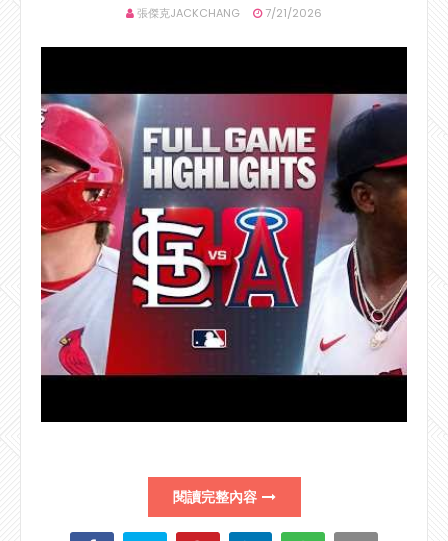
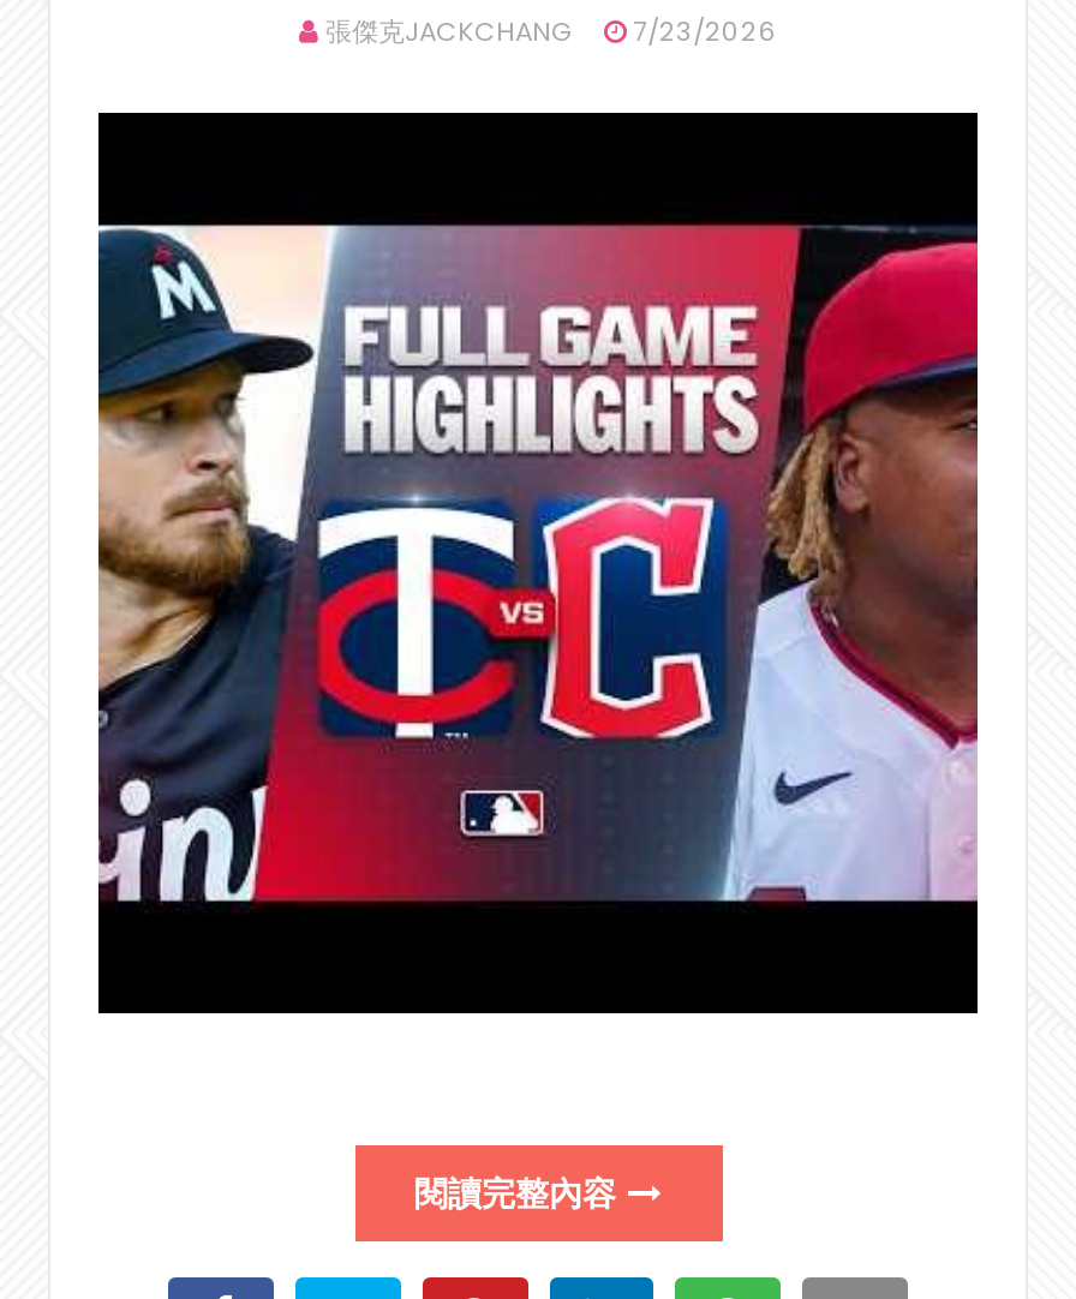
- 張傑克JACKCHANG 7/21/2026
+ 張傑克JACKCHANG 7/23/2026

- [image]
+ [image]
